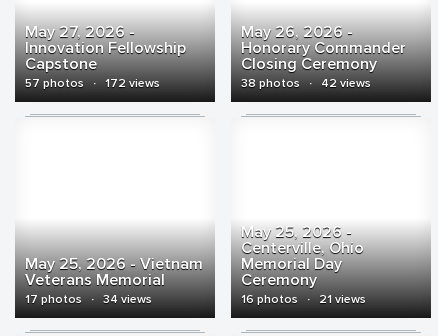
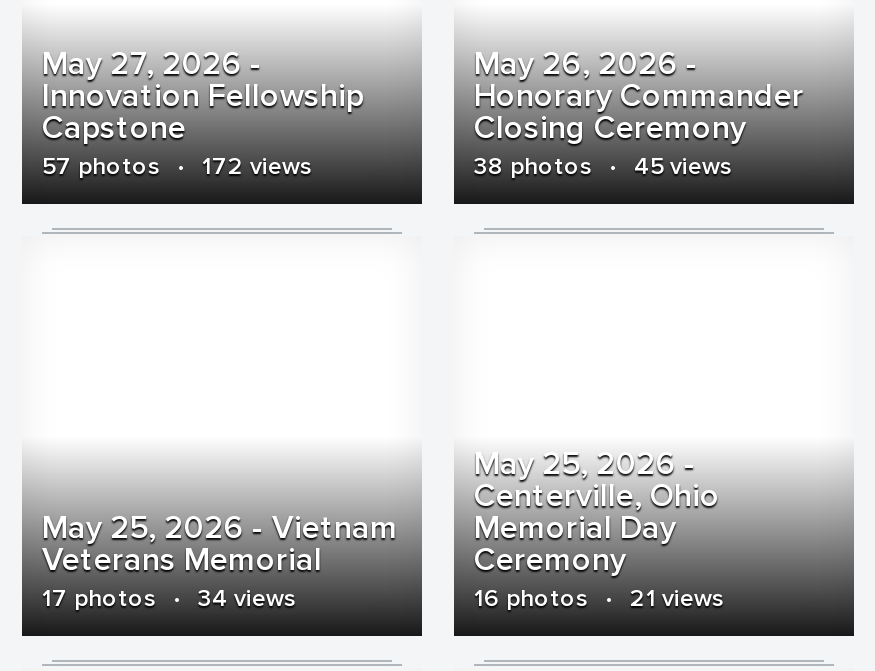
- 38 photos · 42 views
+ 38 photos · 45 views
